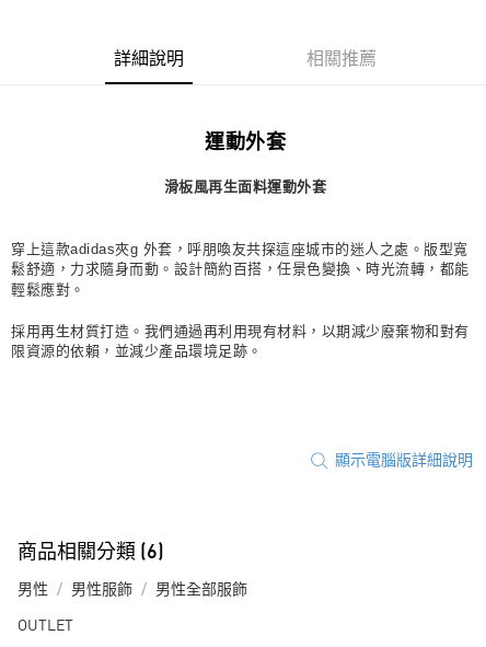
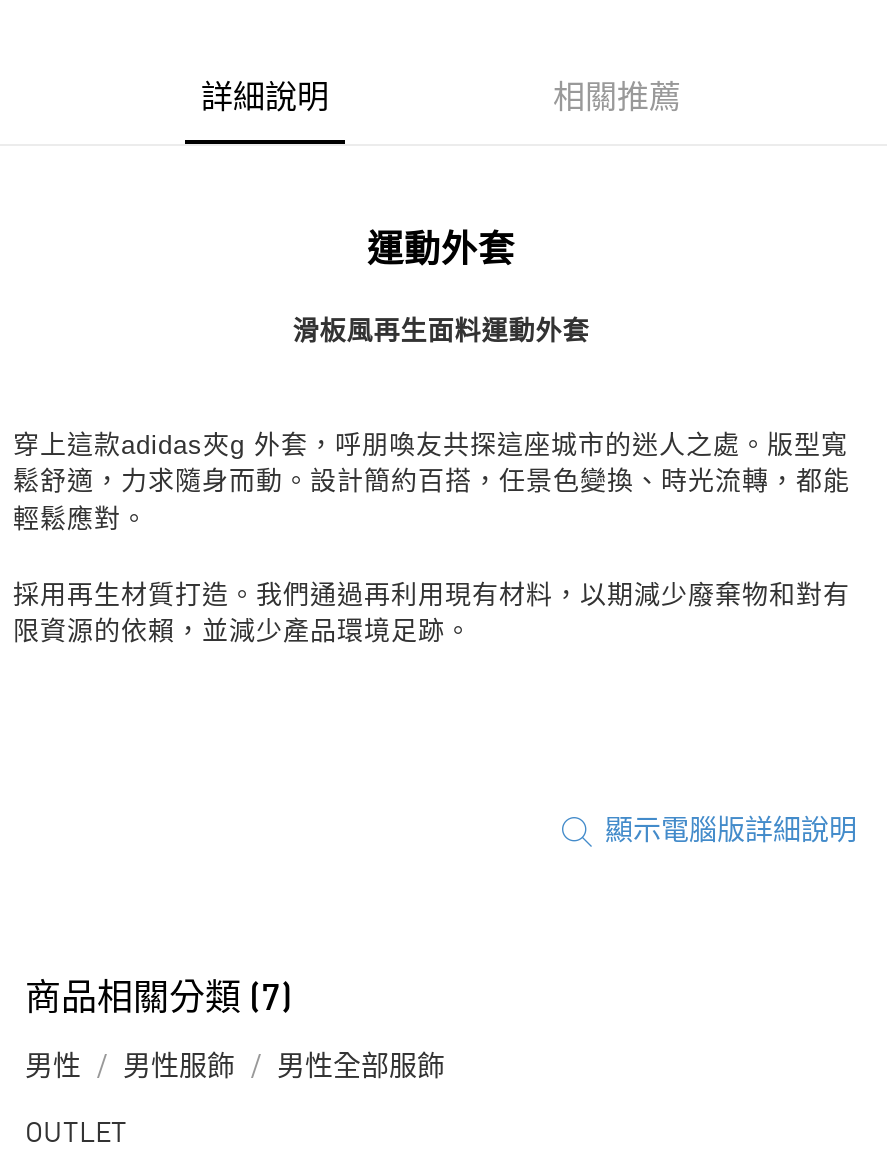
- 商品相關分類 (6)
+ 商品相關分類 (7)
